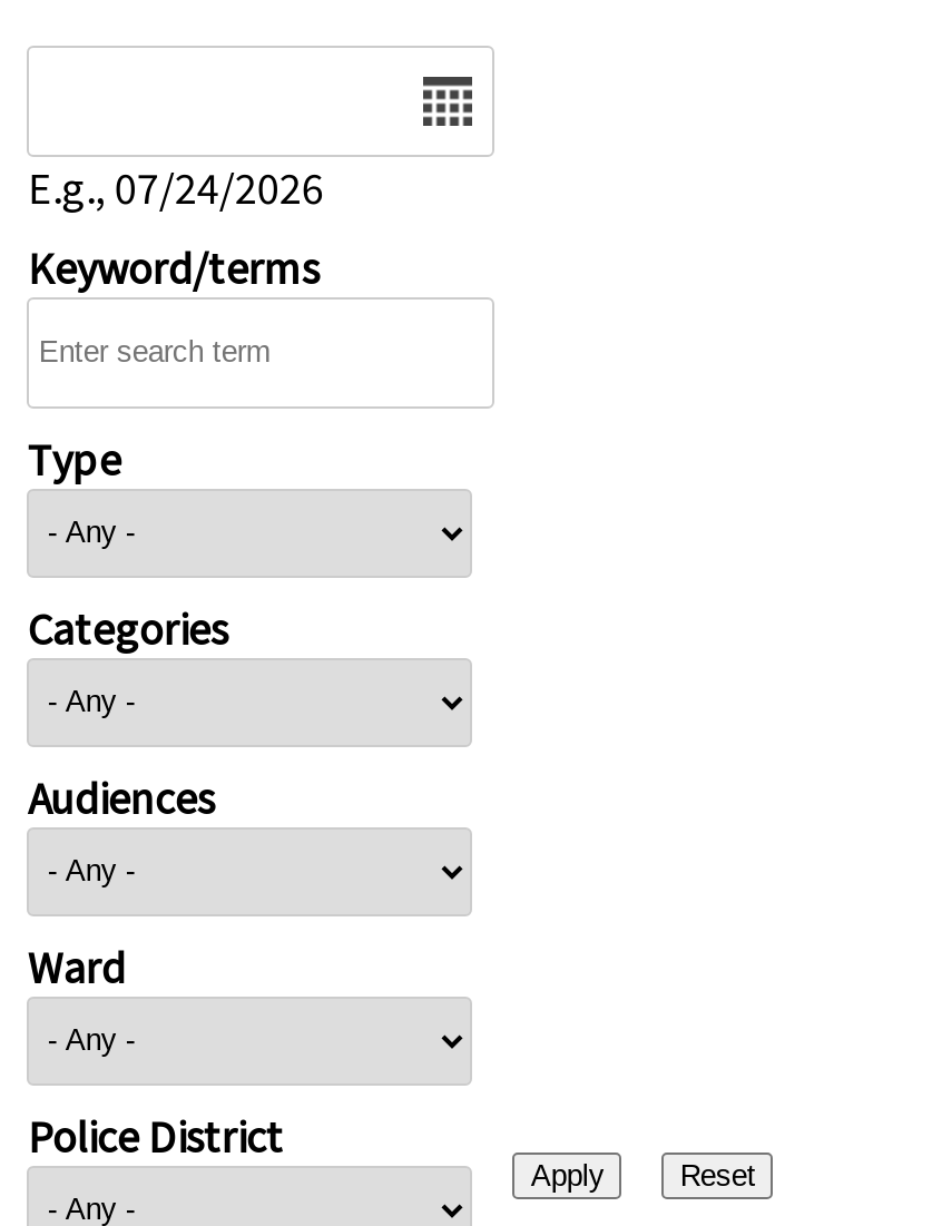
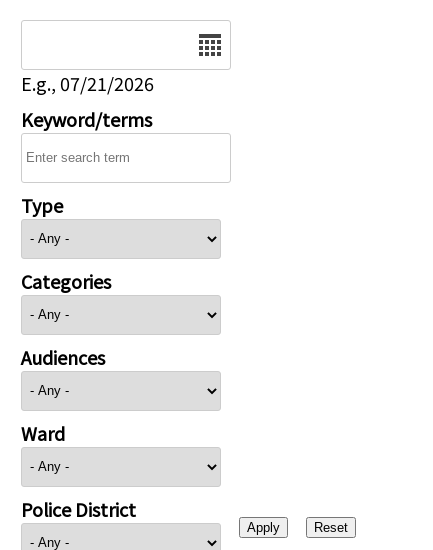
- E.g., 07/24/2026
+ E.g., 07/21/2026
